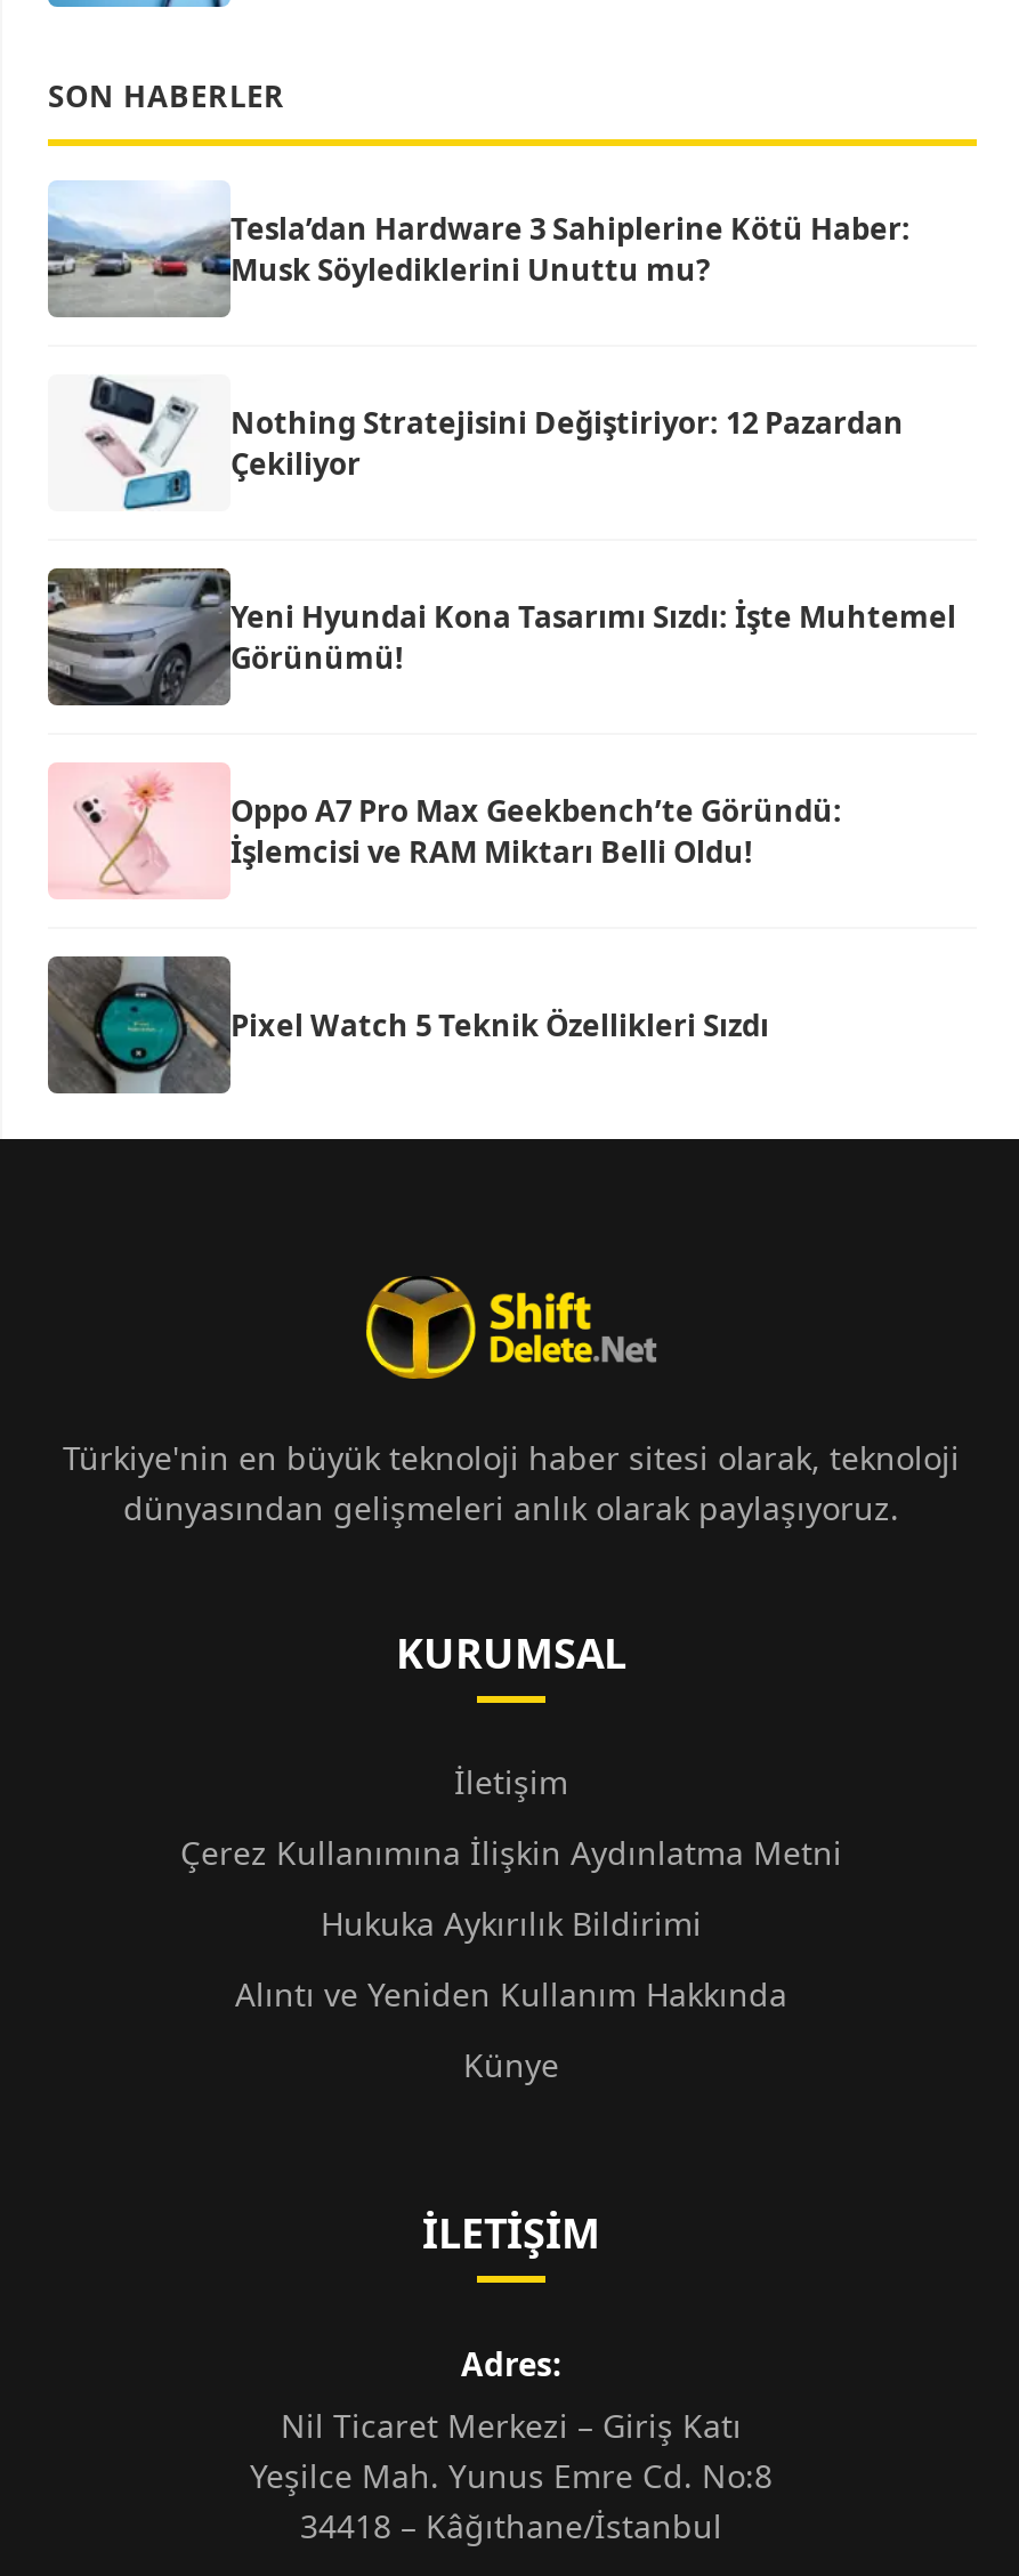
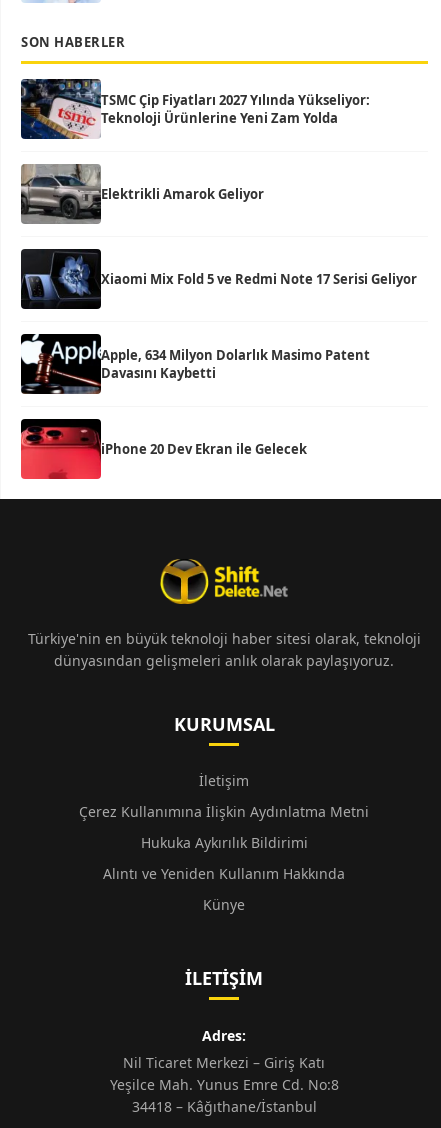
- [image]
- Tesla’dan Hardware 3 Sahiplerine Kötü Haber:
- Musk Söylediklerini Unuttu mu?
+ [image]
+ TSMC Çip Fiyatları 2027 Yılında Yükseliyor:
+ Teknoloji Ürünlerine Yeni Zam Yolda

- [image]
- Nothing Stratejisini Değiştiriyor: 12 Pazardan
- Çekiliyor
+ [image]
+ Elektrikli Amarok Geliyor

- [image]
- Yeni Hyundai Kona Tasarımı Sızdı: İşte Muhtemel
- Görünümü!
+ [image]
+ Xiaomi Mix Fold 5 ve Redmi Note 17 Serisi Geliyor

- [image]
- Oppo A7 Pro Max Geekbench’te Göründü:
- İşlemcisi ve RAM Miktarı Belli Oldu!
+ [image]
+ Apple, 634 Milyon Dolarlık Masimo Patent
+ Davasını Kaybetti

- [image]
- Pixel Watch 5 Teknik Özellikleri Sızdı
+ [image]
+ iPhone 20 Dev Ekran ile Gelecek
